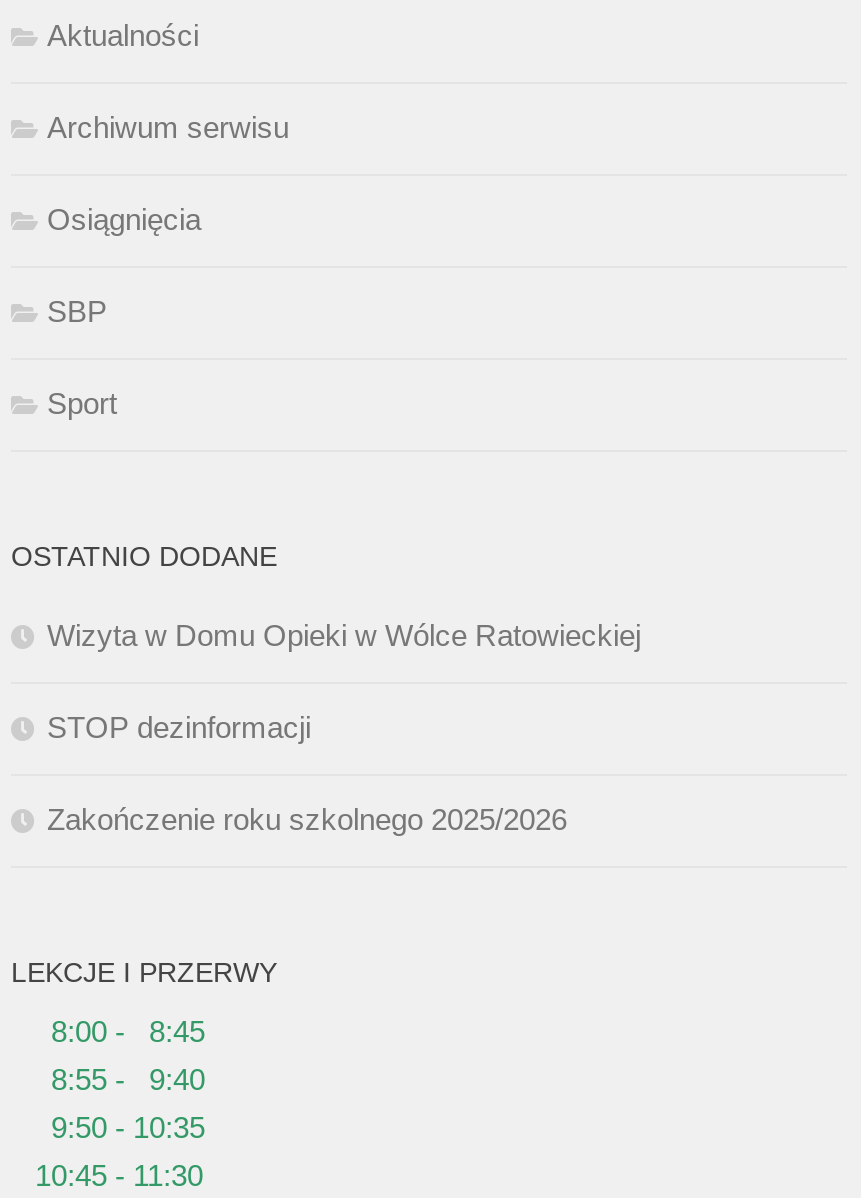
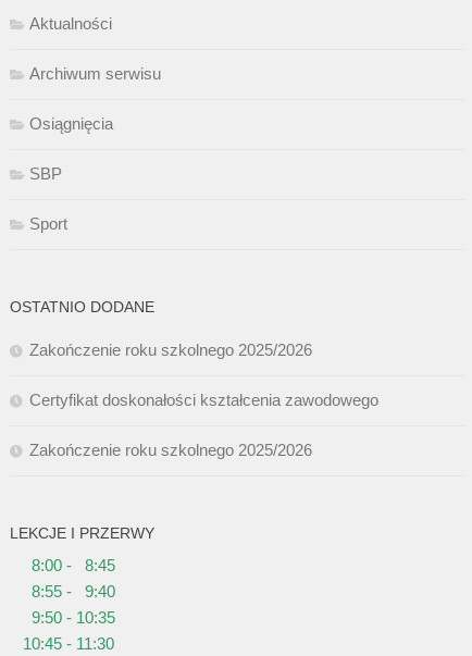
- Wizyta w Domu Opieki w Wólce Ratowieckiej
+ Zakończenie roku szkolnego 2025/2026

- STOP dezinformacji
+ Certyfikat doskonałości kształcenia zawodowego
